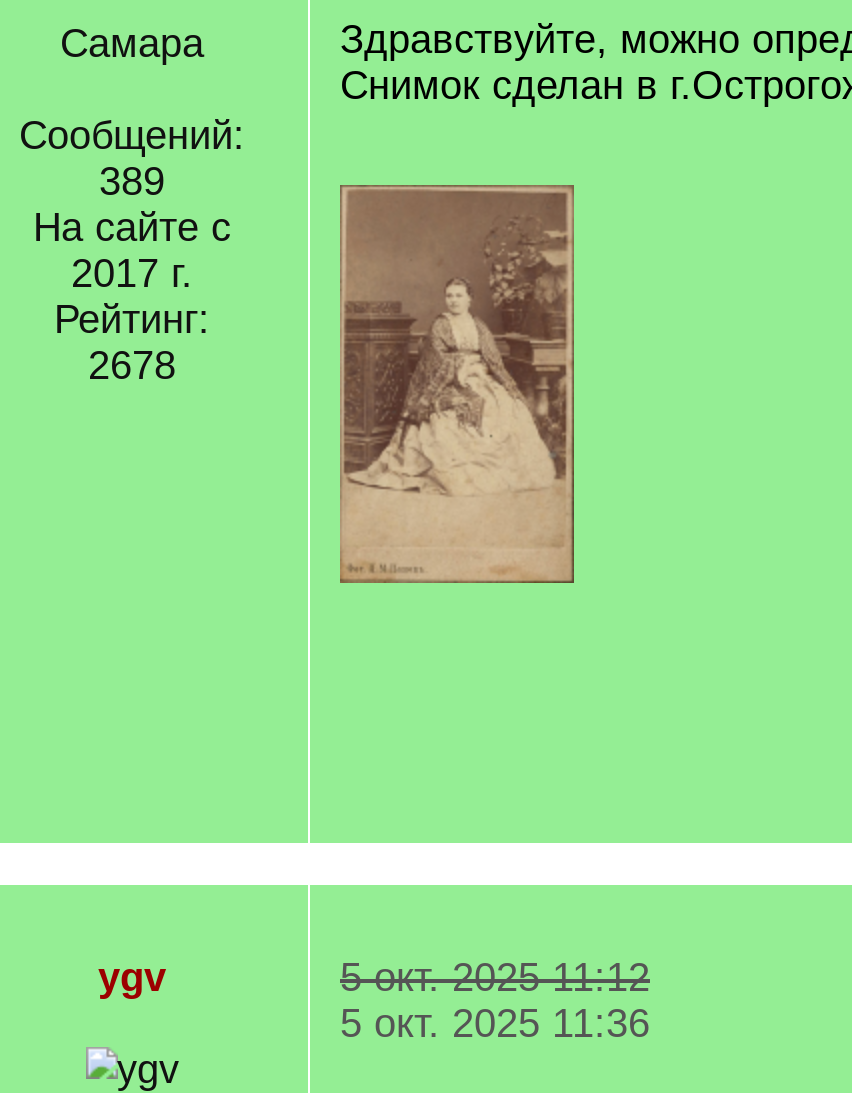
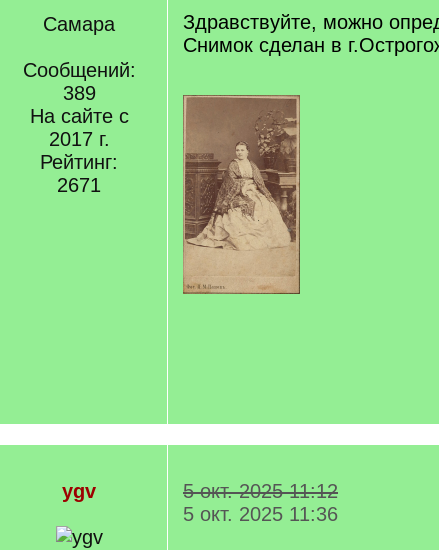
- 2678
+ 2671
